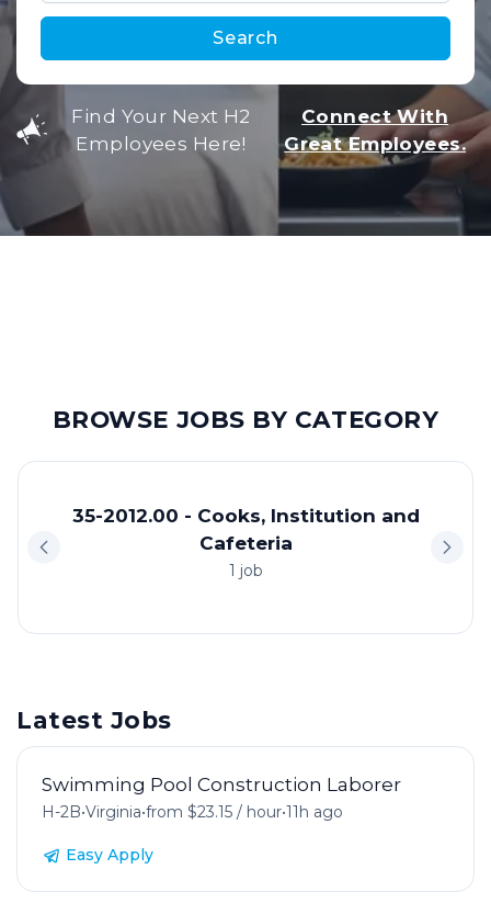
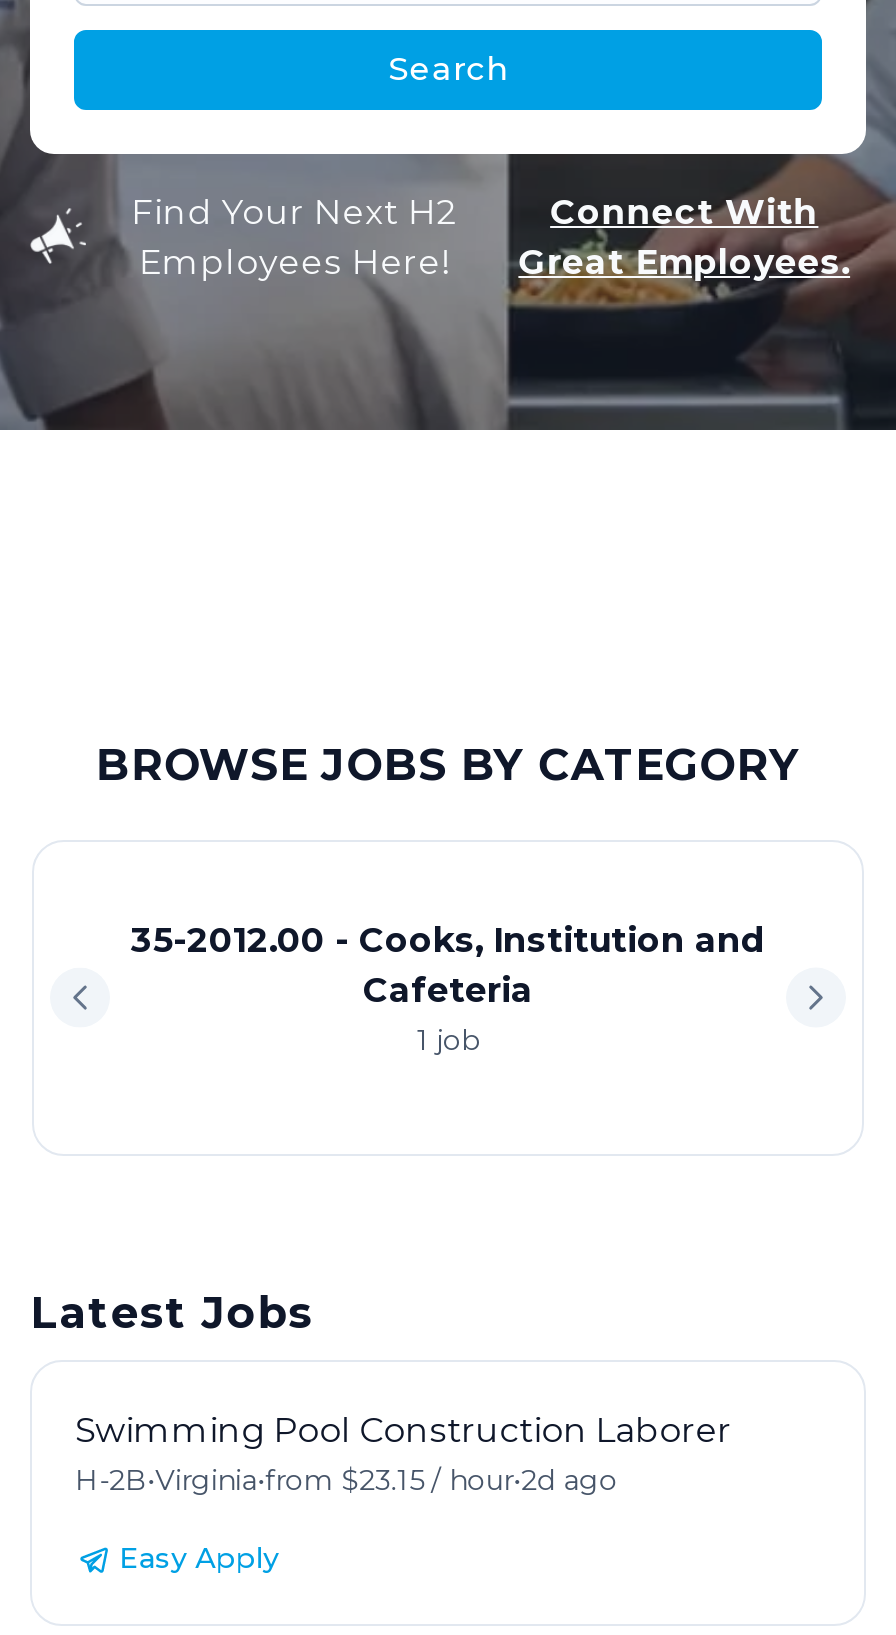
- H-2B•Virginia•from $23.15 / hour•11h ago
+ H-2B•Virginia•from $23.15 / hour•2d ago
